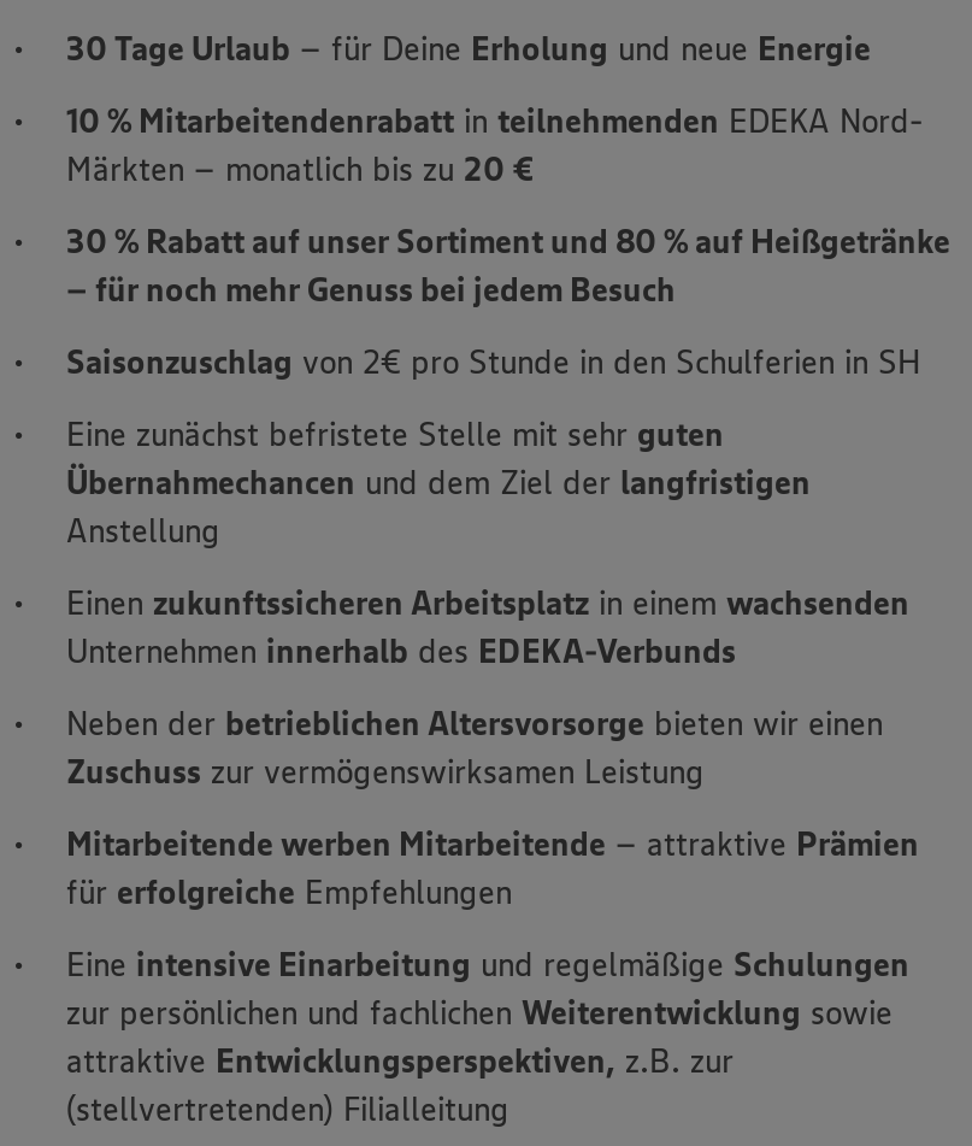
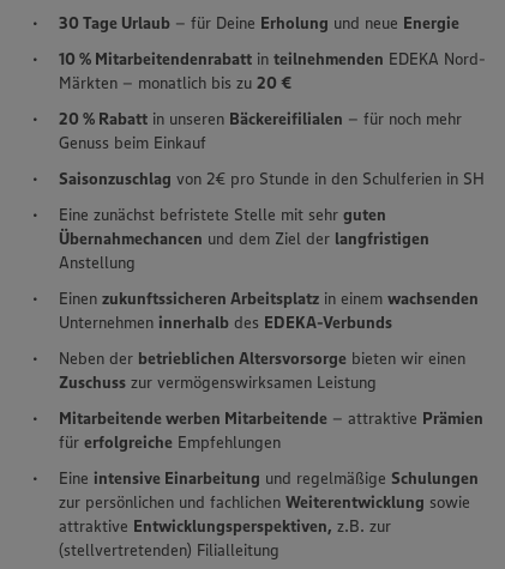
- 30 % Rabatt auf unser Sortiment und 80 % auf Heißgetränke
- – für noch mehr Genuss bei jedem Besuch
+ 20 % Rabatt in unseren Bäckereifilialen – für noch mehr
+ Genuss beim Einkauf
